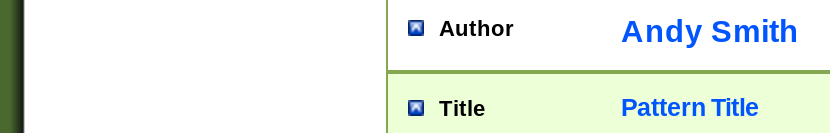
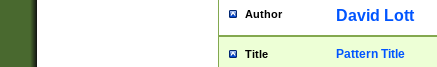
- Andy Smith
+ David Lott
